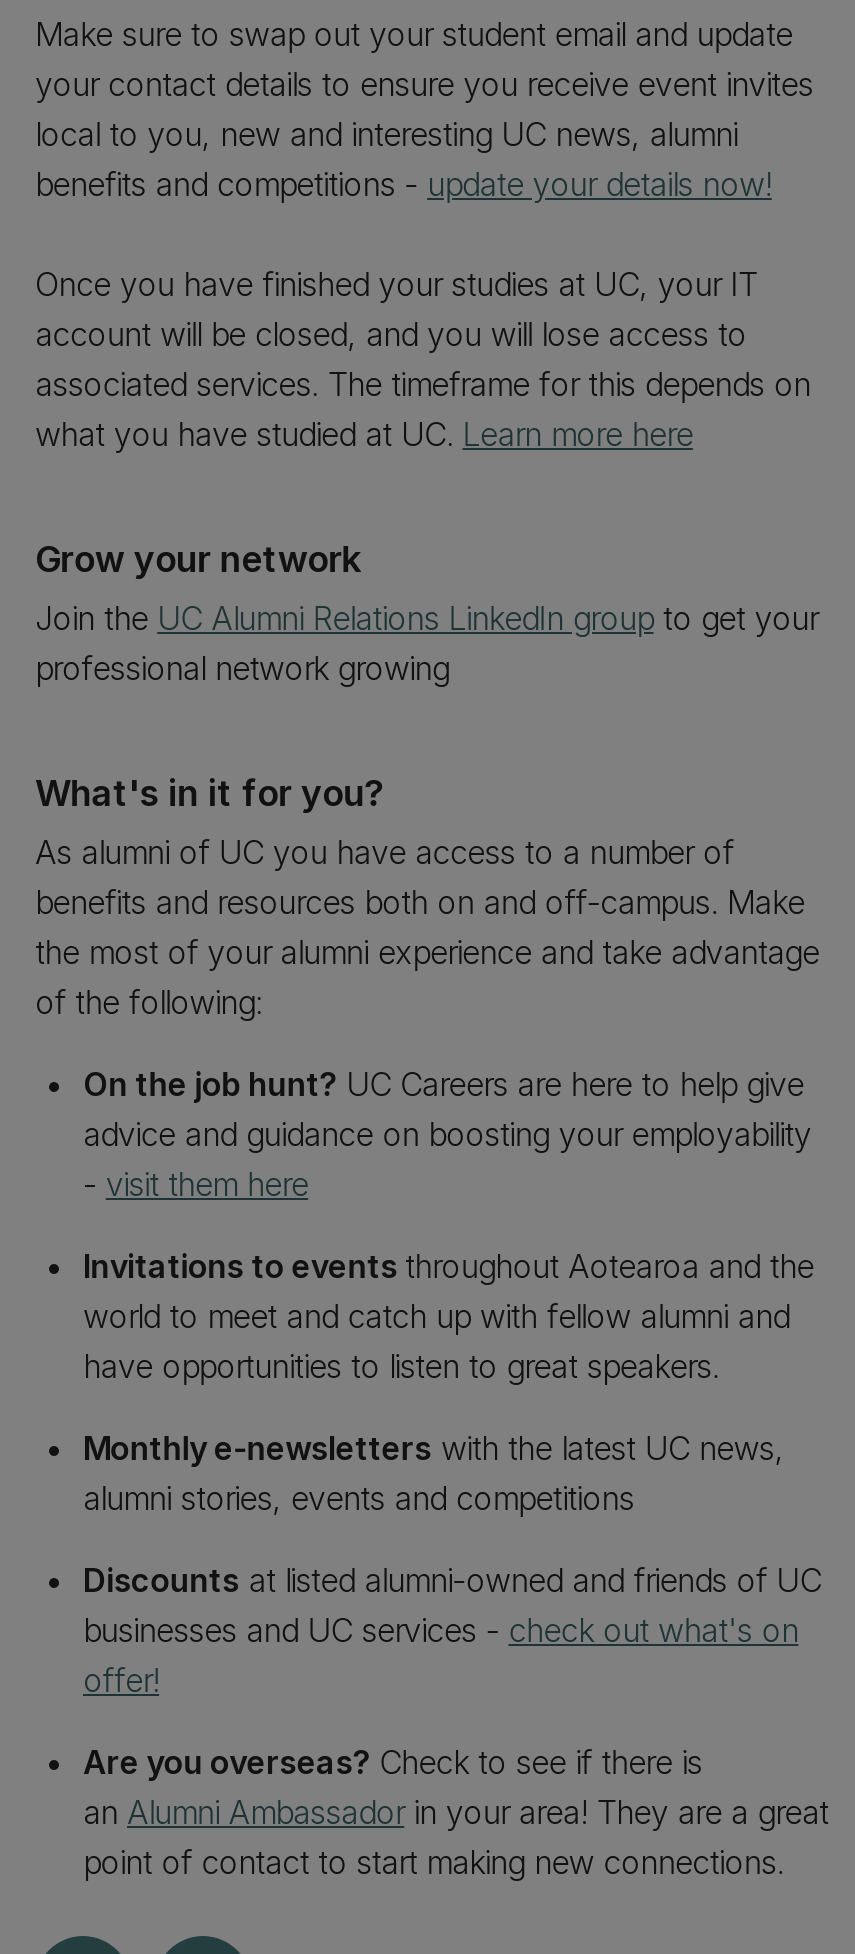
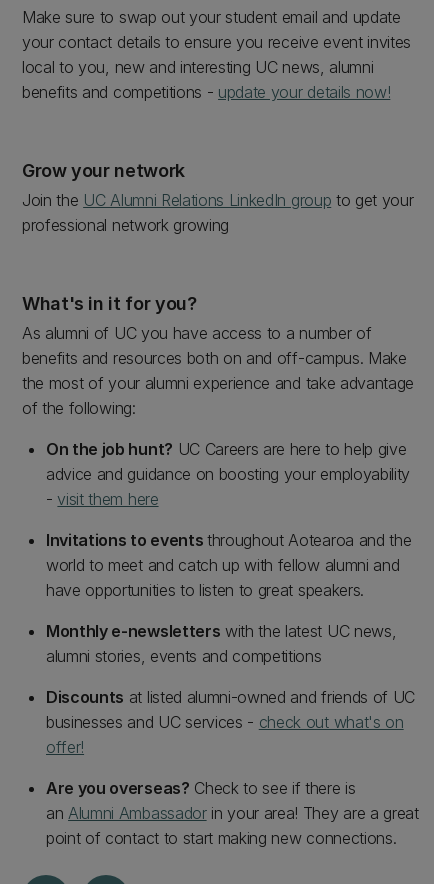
- Once you have finished your studies at UC, your IT
- account will be closed, and you will lose access to
- associated services. The timeframe for this depends on
- what you have studied at UC. Learn more here

moved up: Grow your network | Join the UC Alumni Relations LinkedIn group to get your | professional network growing
